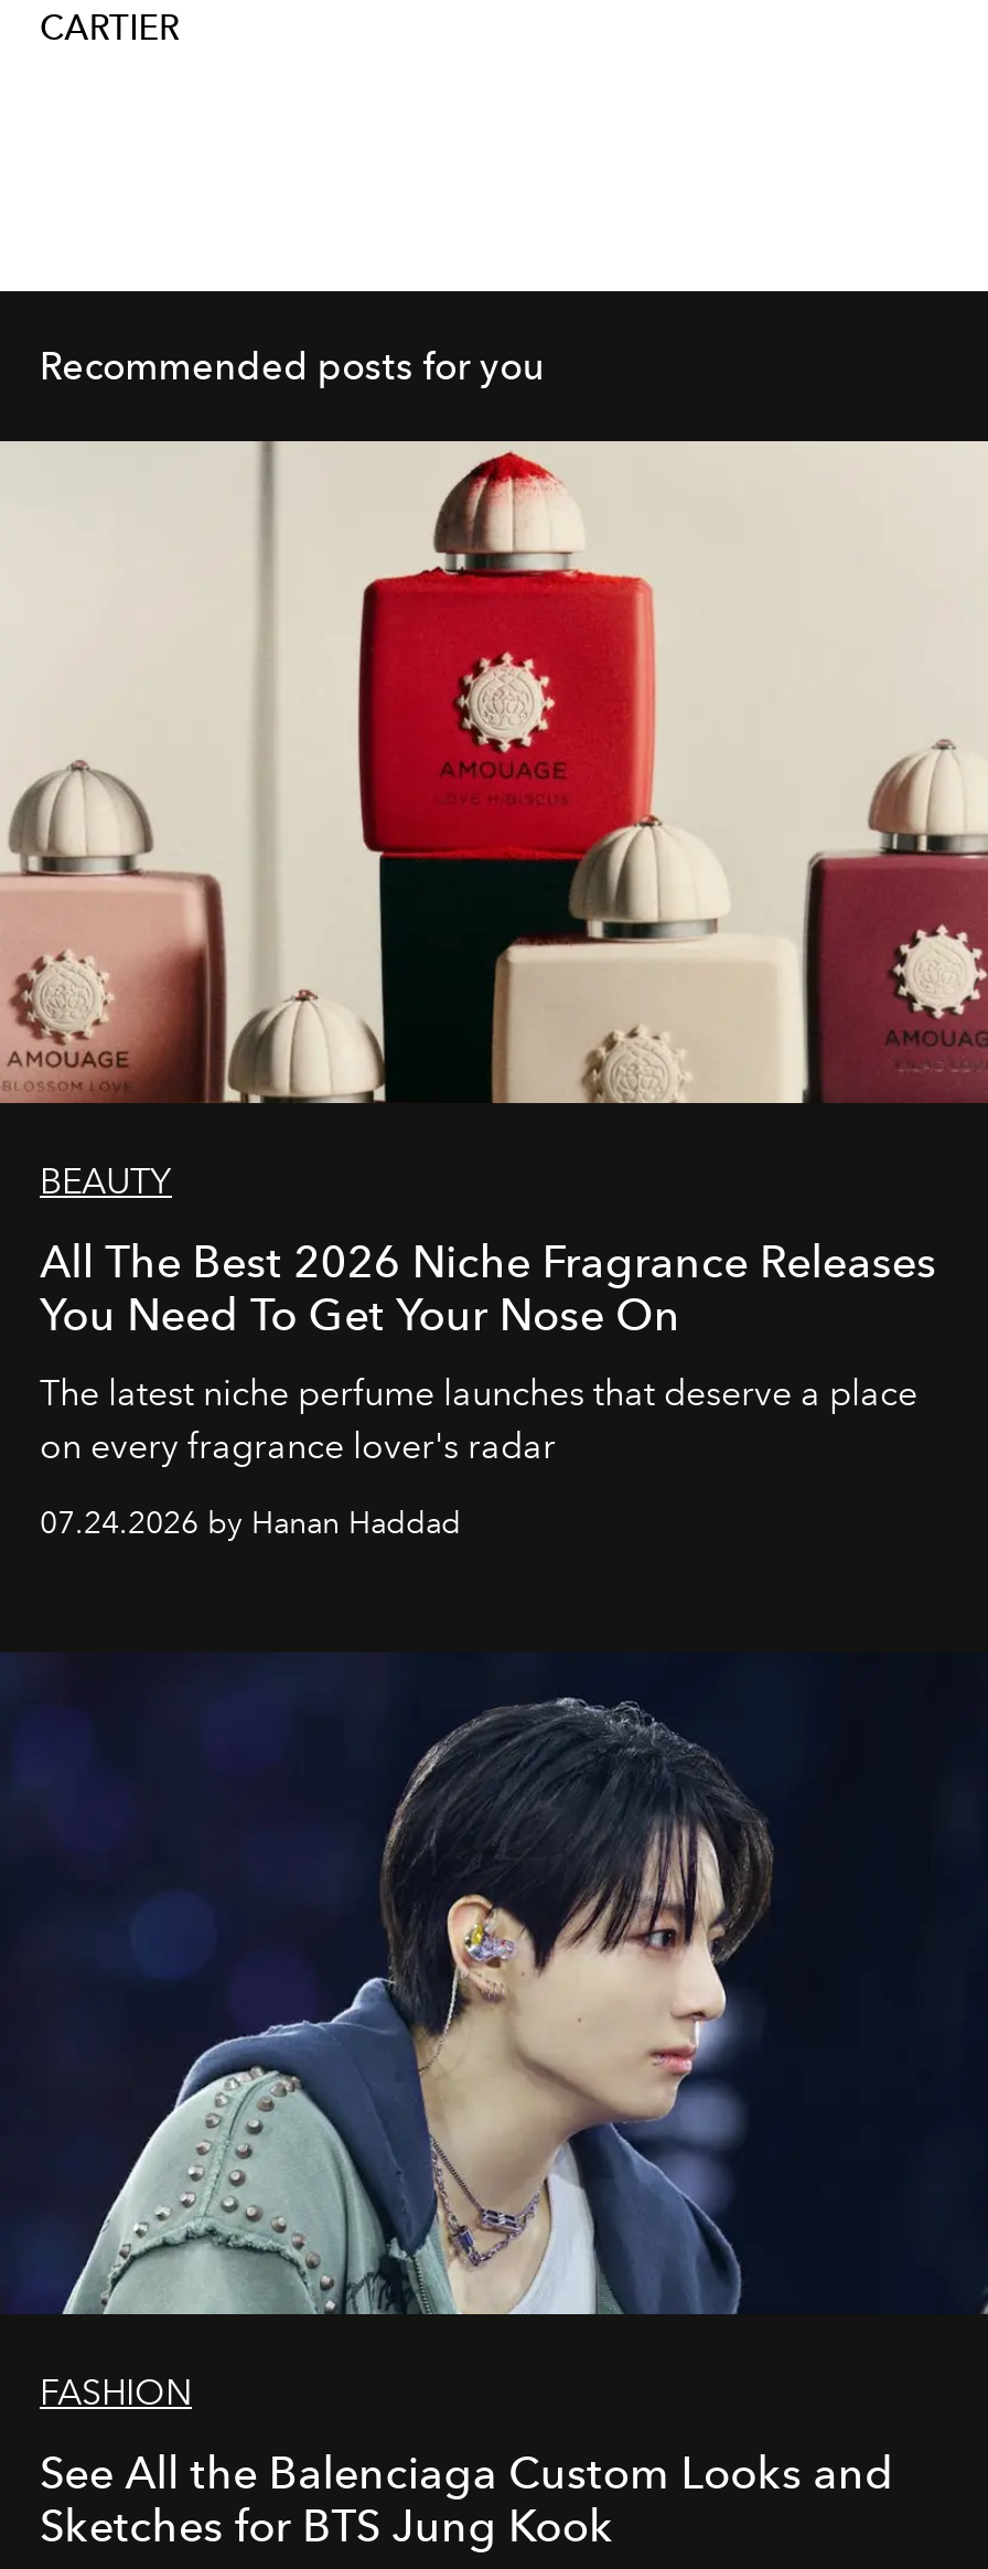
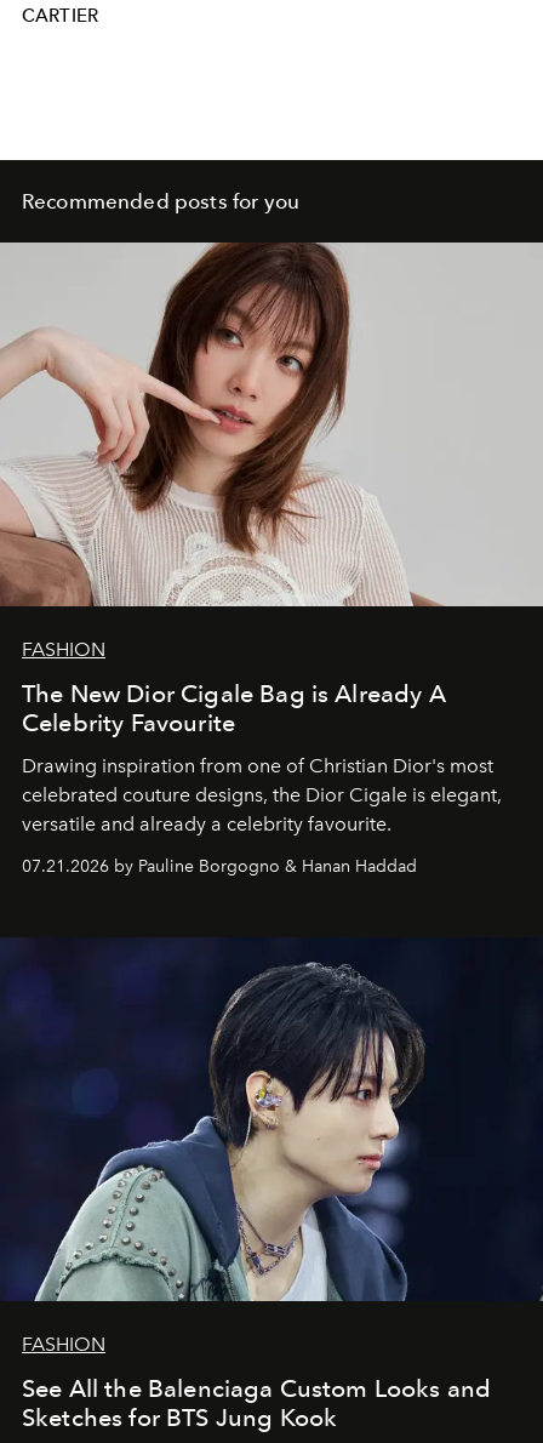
- [image]
- BEAUTY
+ [image]
+ FASHION

- All The Best 2026 Niche Fragrance Releases
- You Need To Get Your Nose On
+ The New Dior Cigale Bag is Already A
+ Celebrity Favourite

- The latest niche perfume launches that deserve a place
- on every fragrance lover's radar
+ Drawing inspiration from one of Christian Dior's most
+ celebrated couture designs, the Dior Cigale is elegant,
+ versatile and already a celebrity favourite.

- 07.24.2026 by Hanan Haddad
+ 07.21.2026 by Pauline Borgogno & Hanan Haddad
